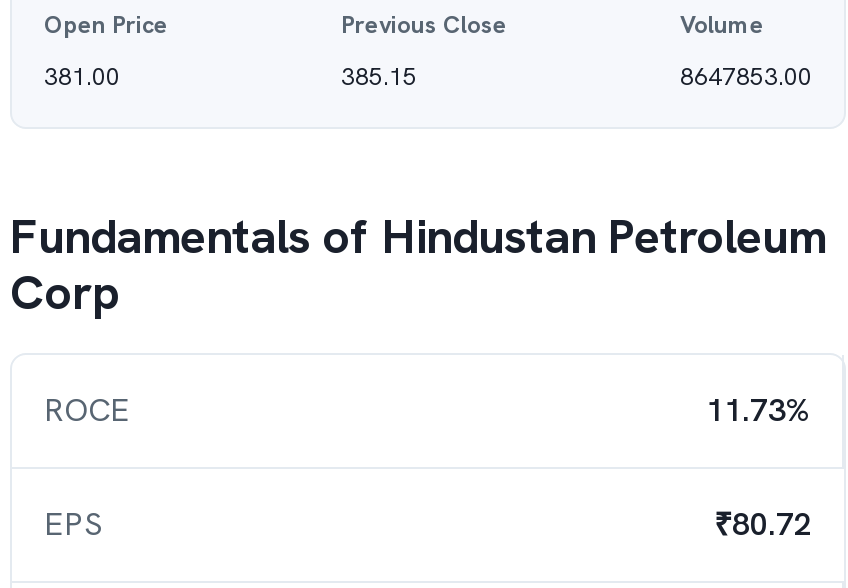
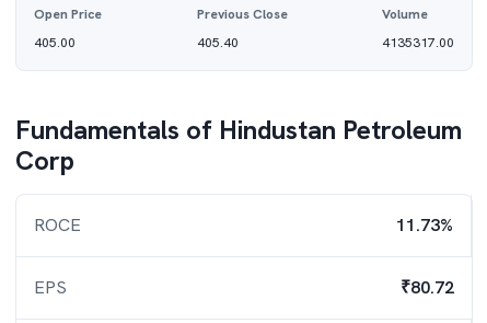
- 381.00
+ 405.00

- 385.15
+ 405.40

- 8647853.00
+ 4135317.00
